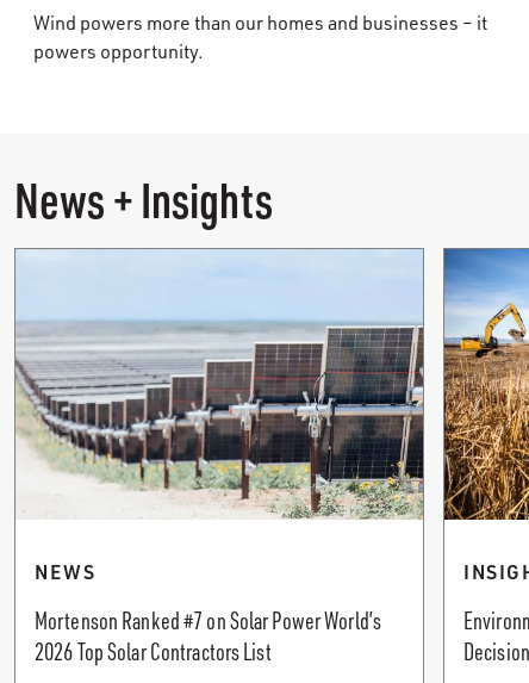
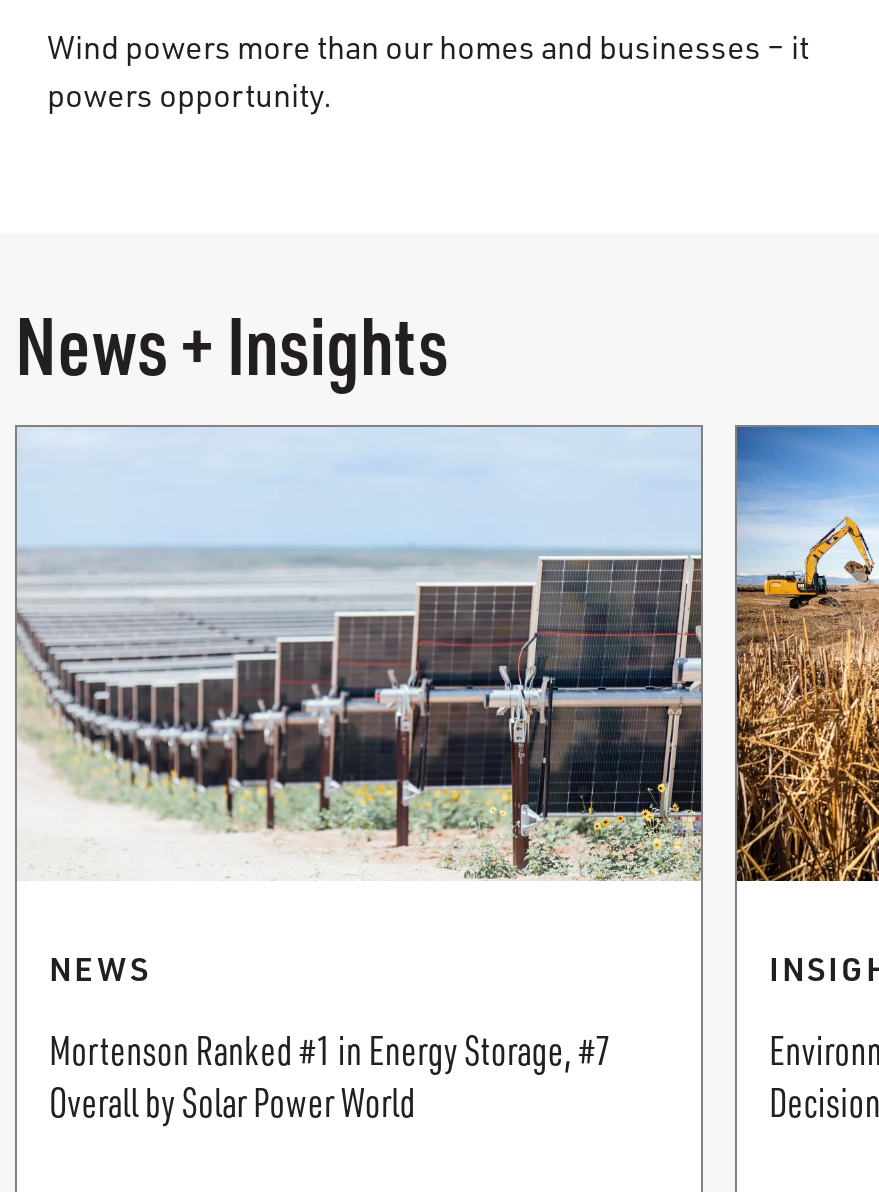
- Mortenson Ranked #7 on Solar Power World’s
+ Mortenson Ranked #1 in Energy Storage, #7

- 2026 Top Solar Contractors List
+ Overall by Solar Power World
